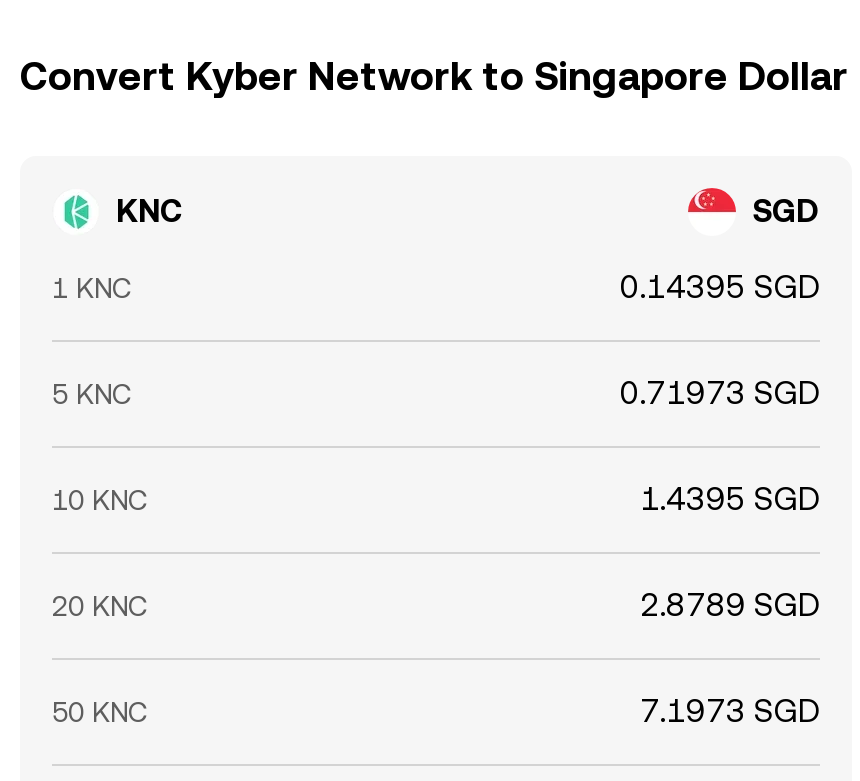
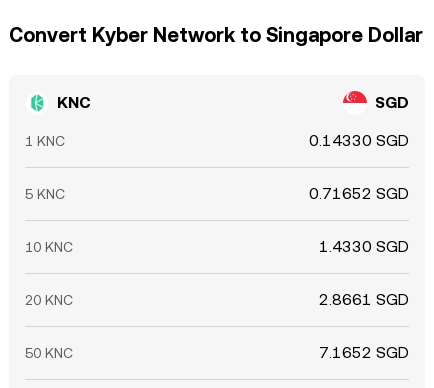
- 0.14395 SGD
+ 0.14330 SGD

- 0.71973 SGD
+ 0.71652 SGD

- 1.4395 SGD
+ 1.4330 SGD

- 2.8789 SGD
+ 2.8661 SGD

- 7.1973 SGD
+ 7.1652 SGD
